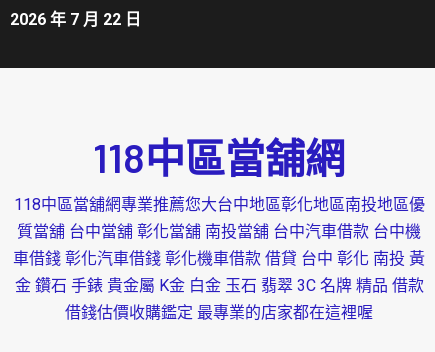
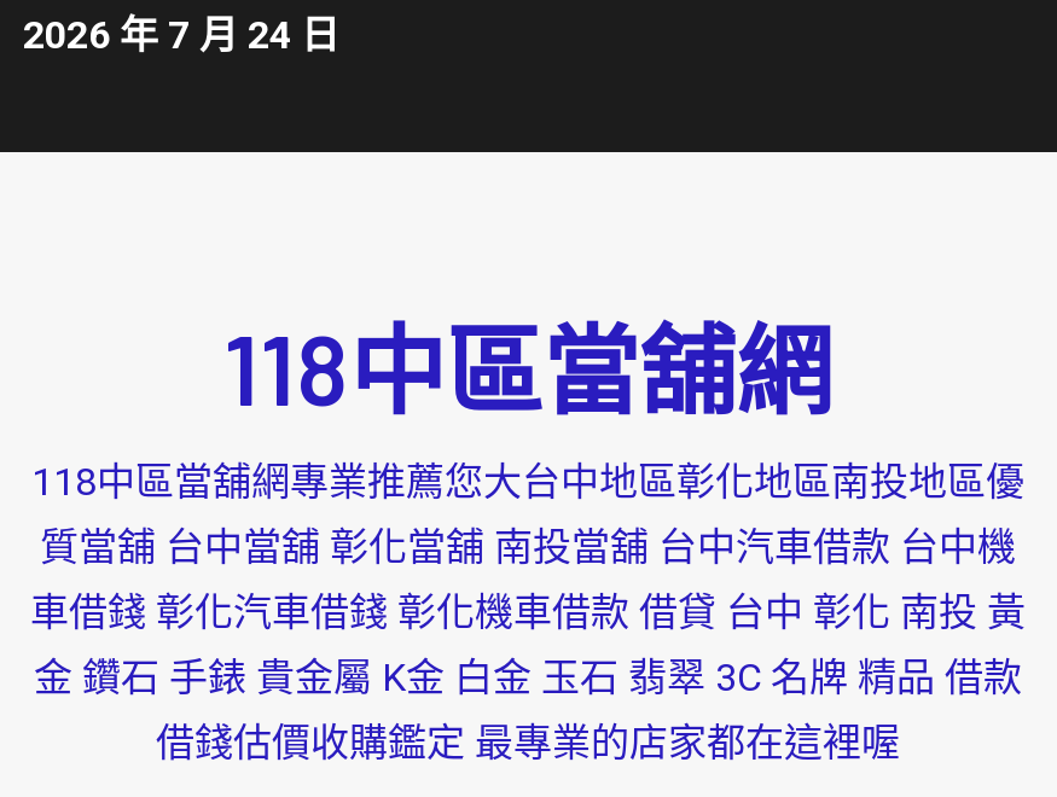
- 2026 年 7 月 22 日
+ 2026 年 7 月 24 日
